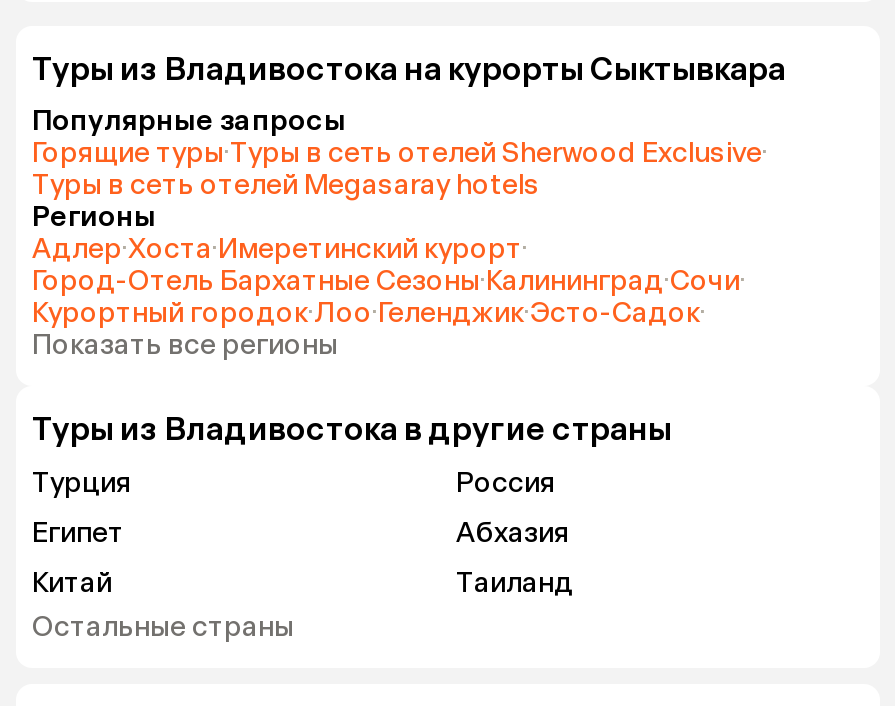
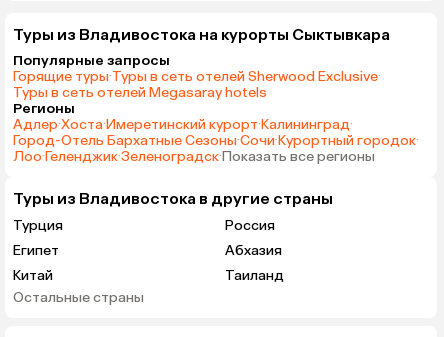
- Адлер·Хоста·Имеретинский курорт·
- Город-Отель Бархатные Сезоны·Калининград·Сочи·
- Курортный городок·Лоо·Геленджик·Эсто-Садок·
- Показать все регионы
+ Адлер·Хоста·Имеретинский курорт·Калининград·
+ Город-Отель Бархатные Сезоны·Сочи·Курортный городок·
+ Лоо·Геленджик·Зеленоградск·Показать все регионы
